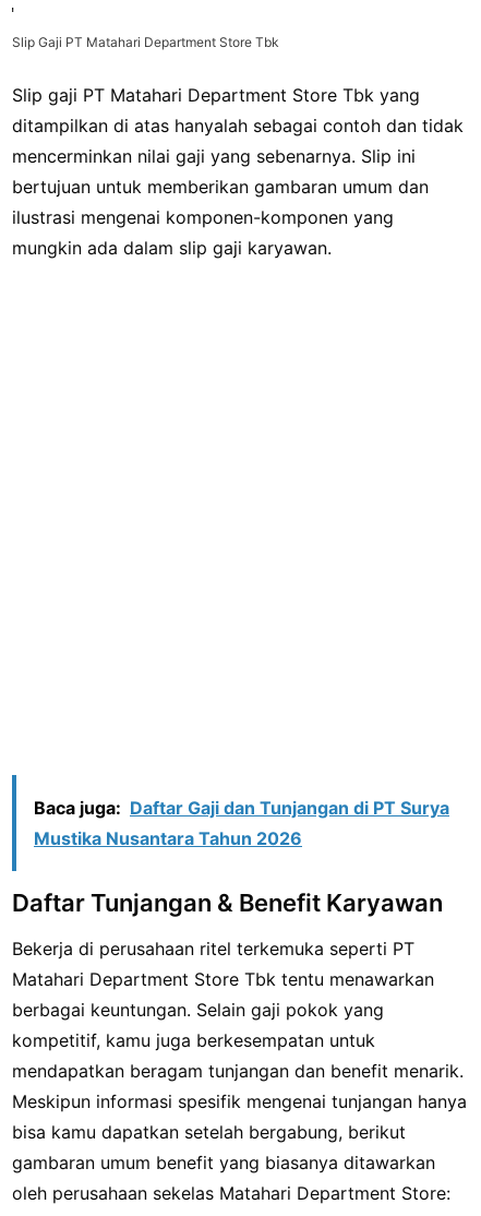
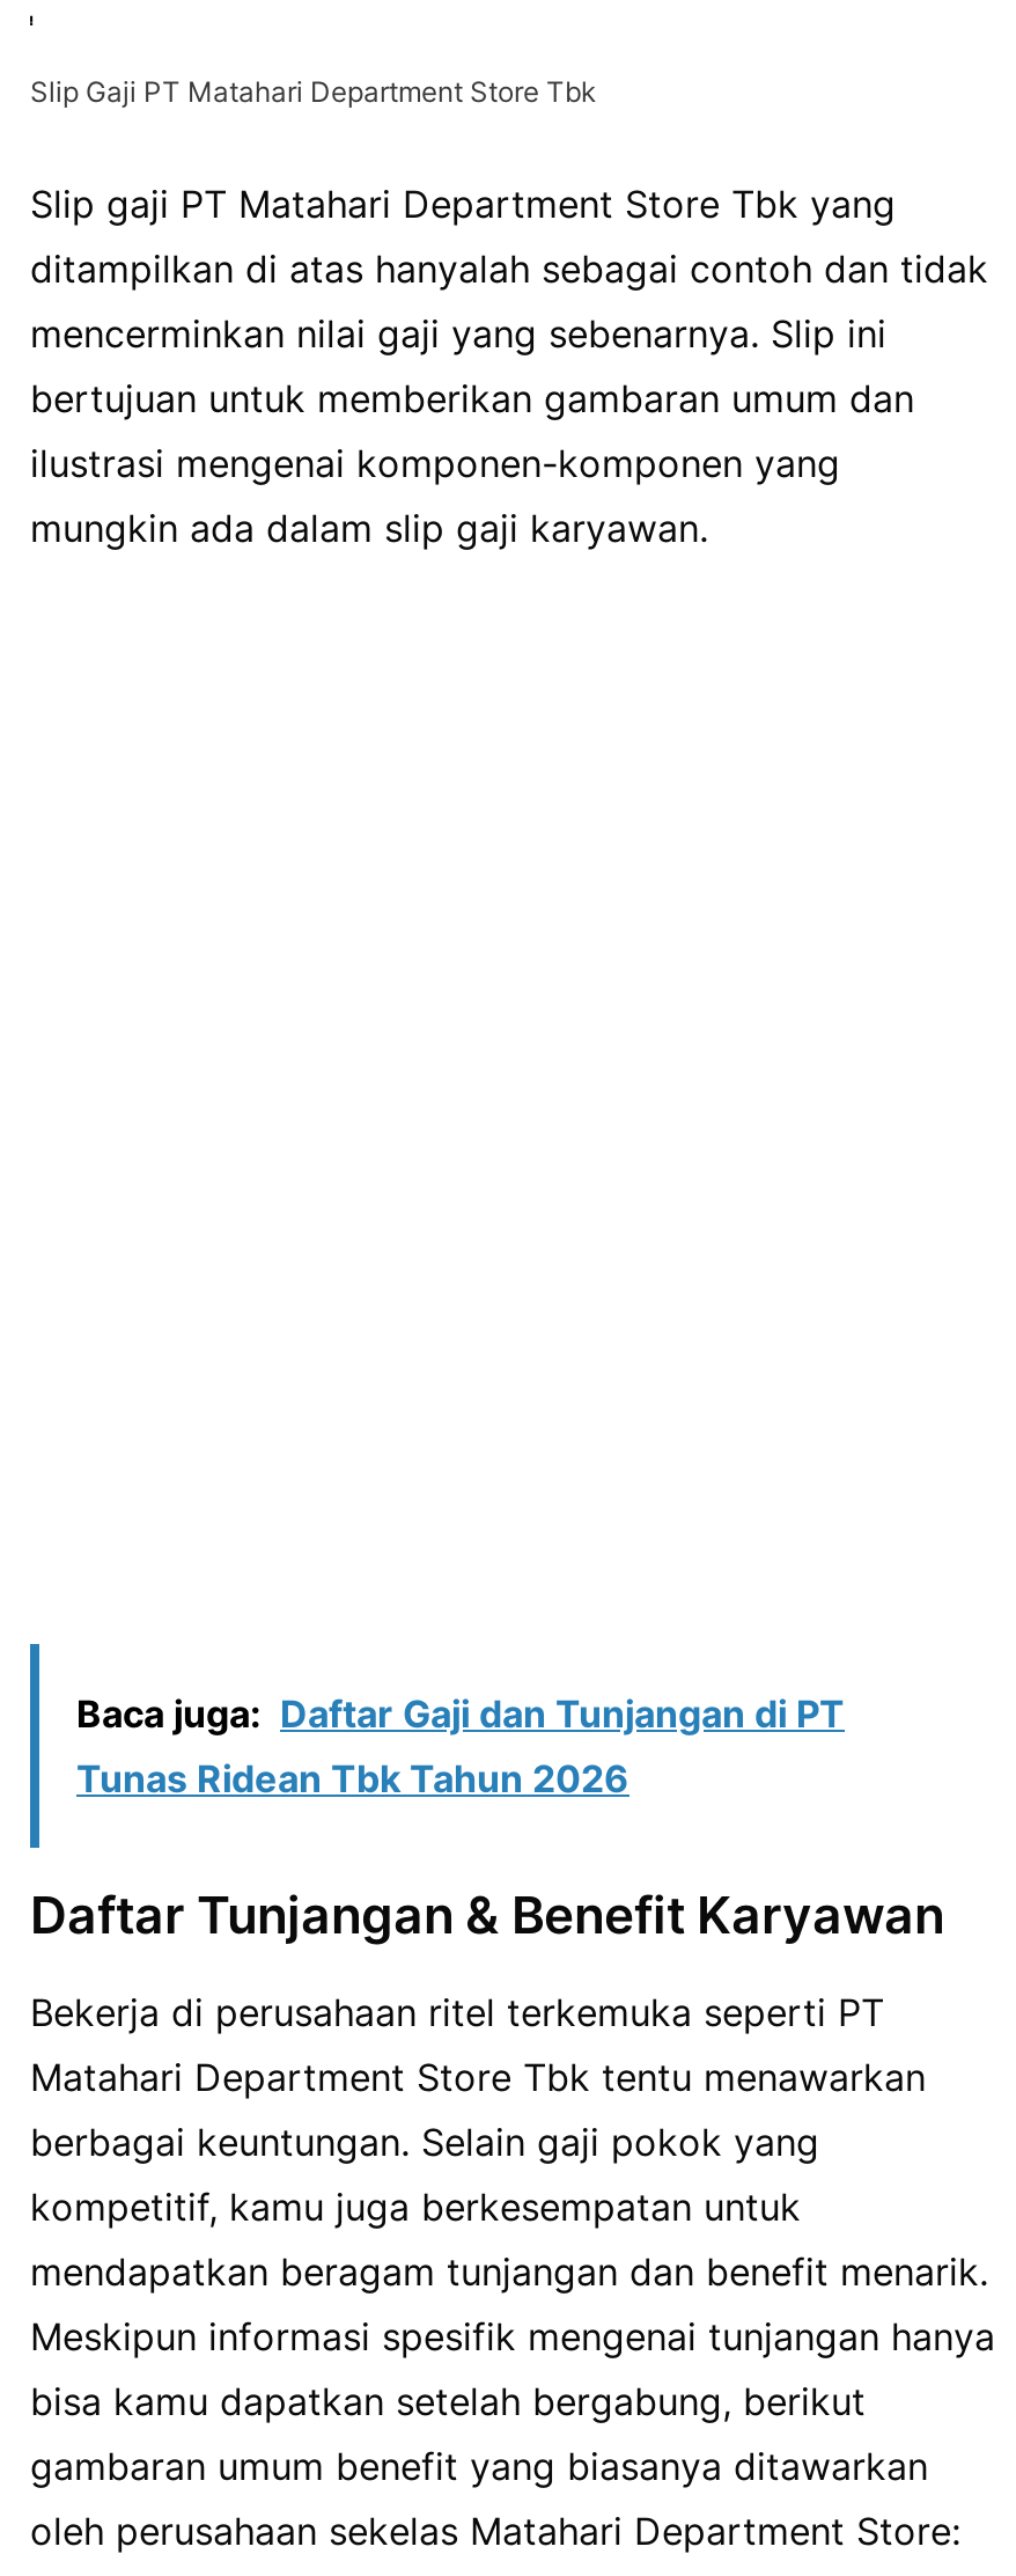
- Baca juga: Daftar Gaji dan Tunjangan di PT Surya
- Mustika Nusantara Tahun 2026
+ Baca juga: Daftar Gaji dan Tunjangan di PT
+ Tunas Ridean Tbk Tahun 2026
